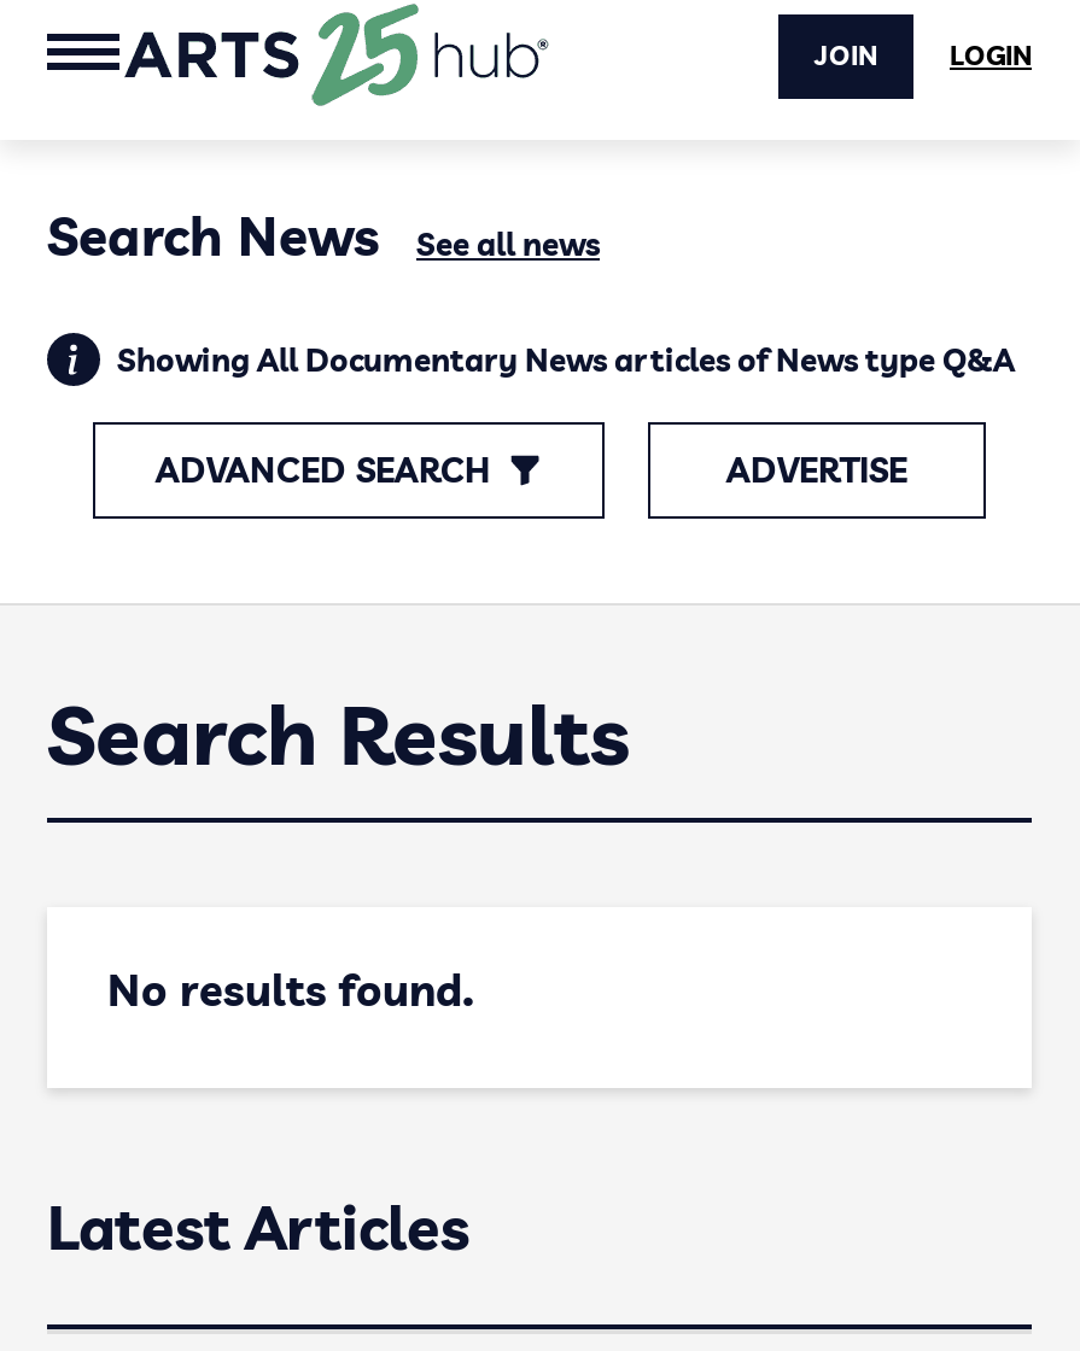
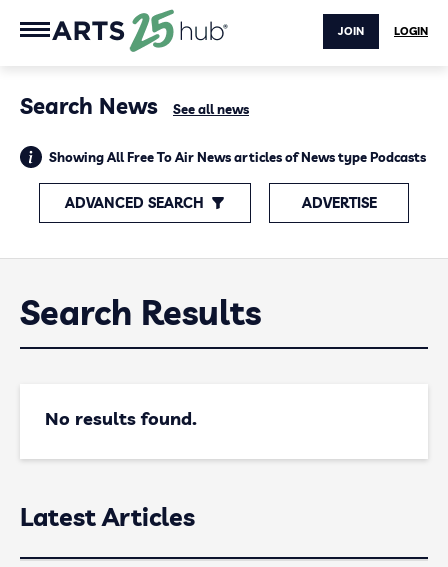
- Showing All Documentary News articles of News type Q&A
+ Showing All Free To Air News articles of News type Podcasts
